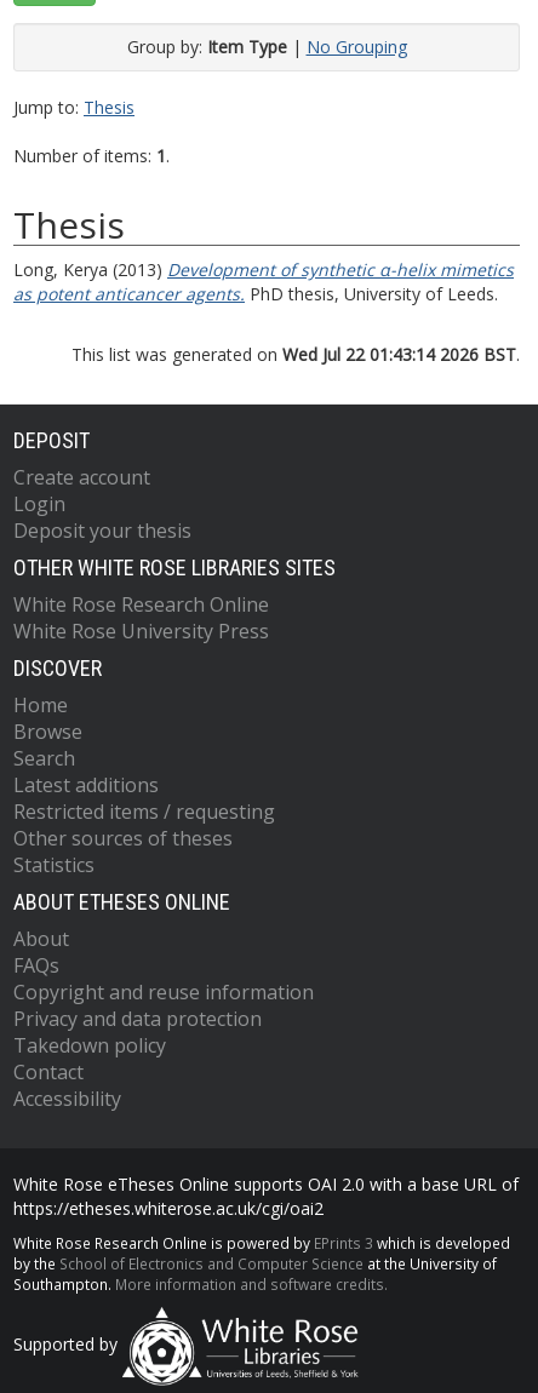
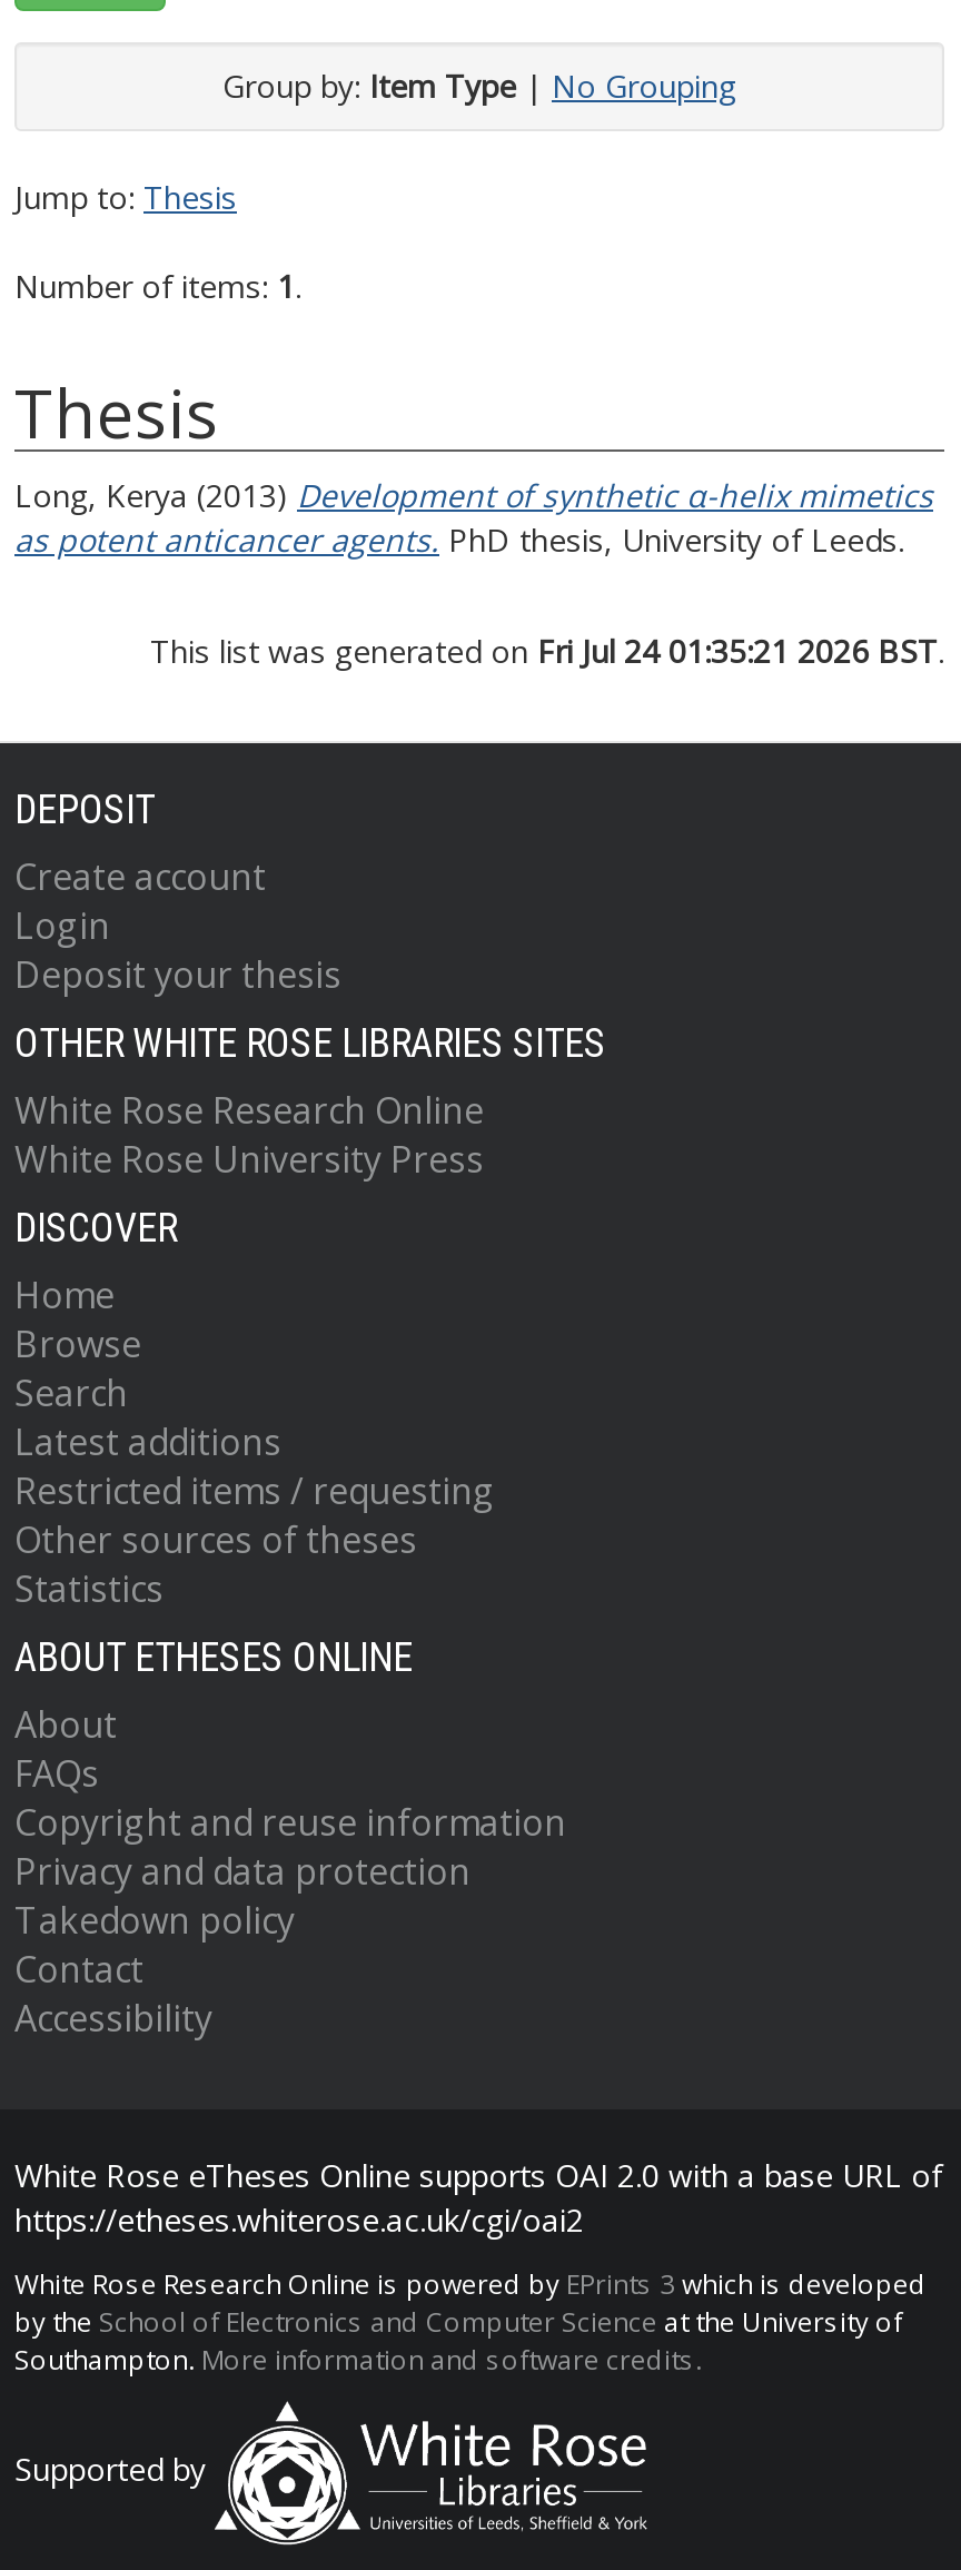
- This list was generated on Wed Jul 22 01:43:14 2026 BST.
+ This list was generated on Fri Jul 24 01:35:21 2026 BST.
